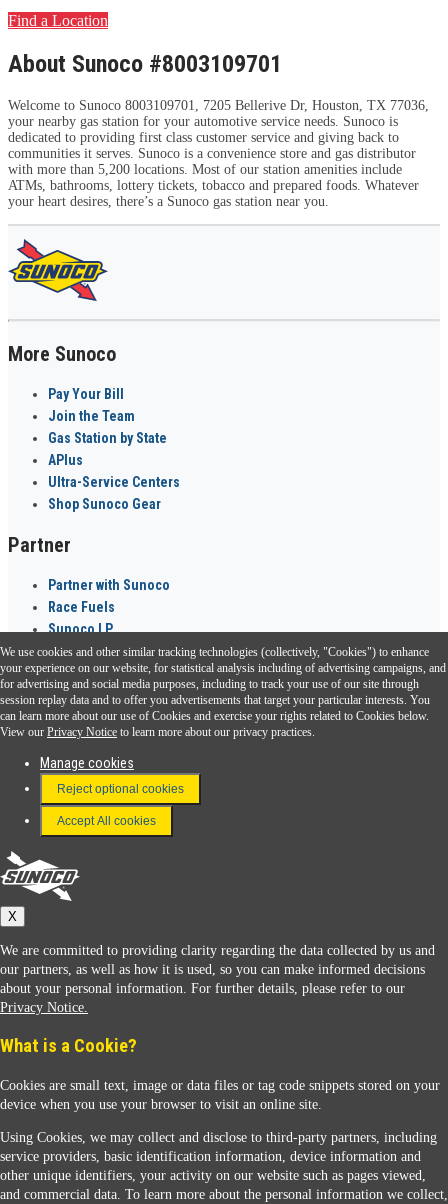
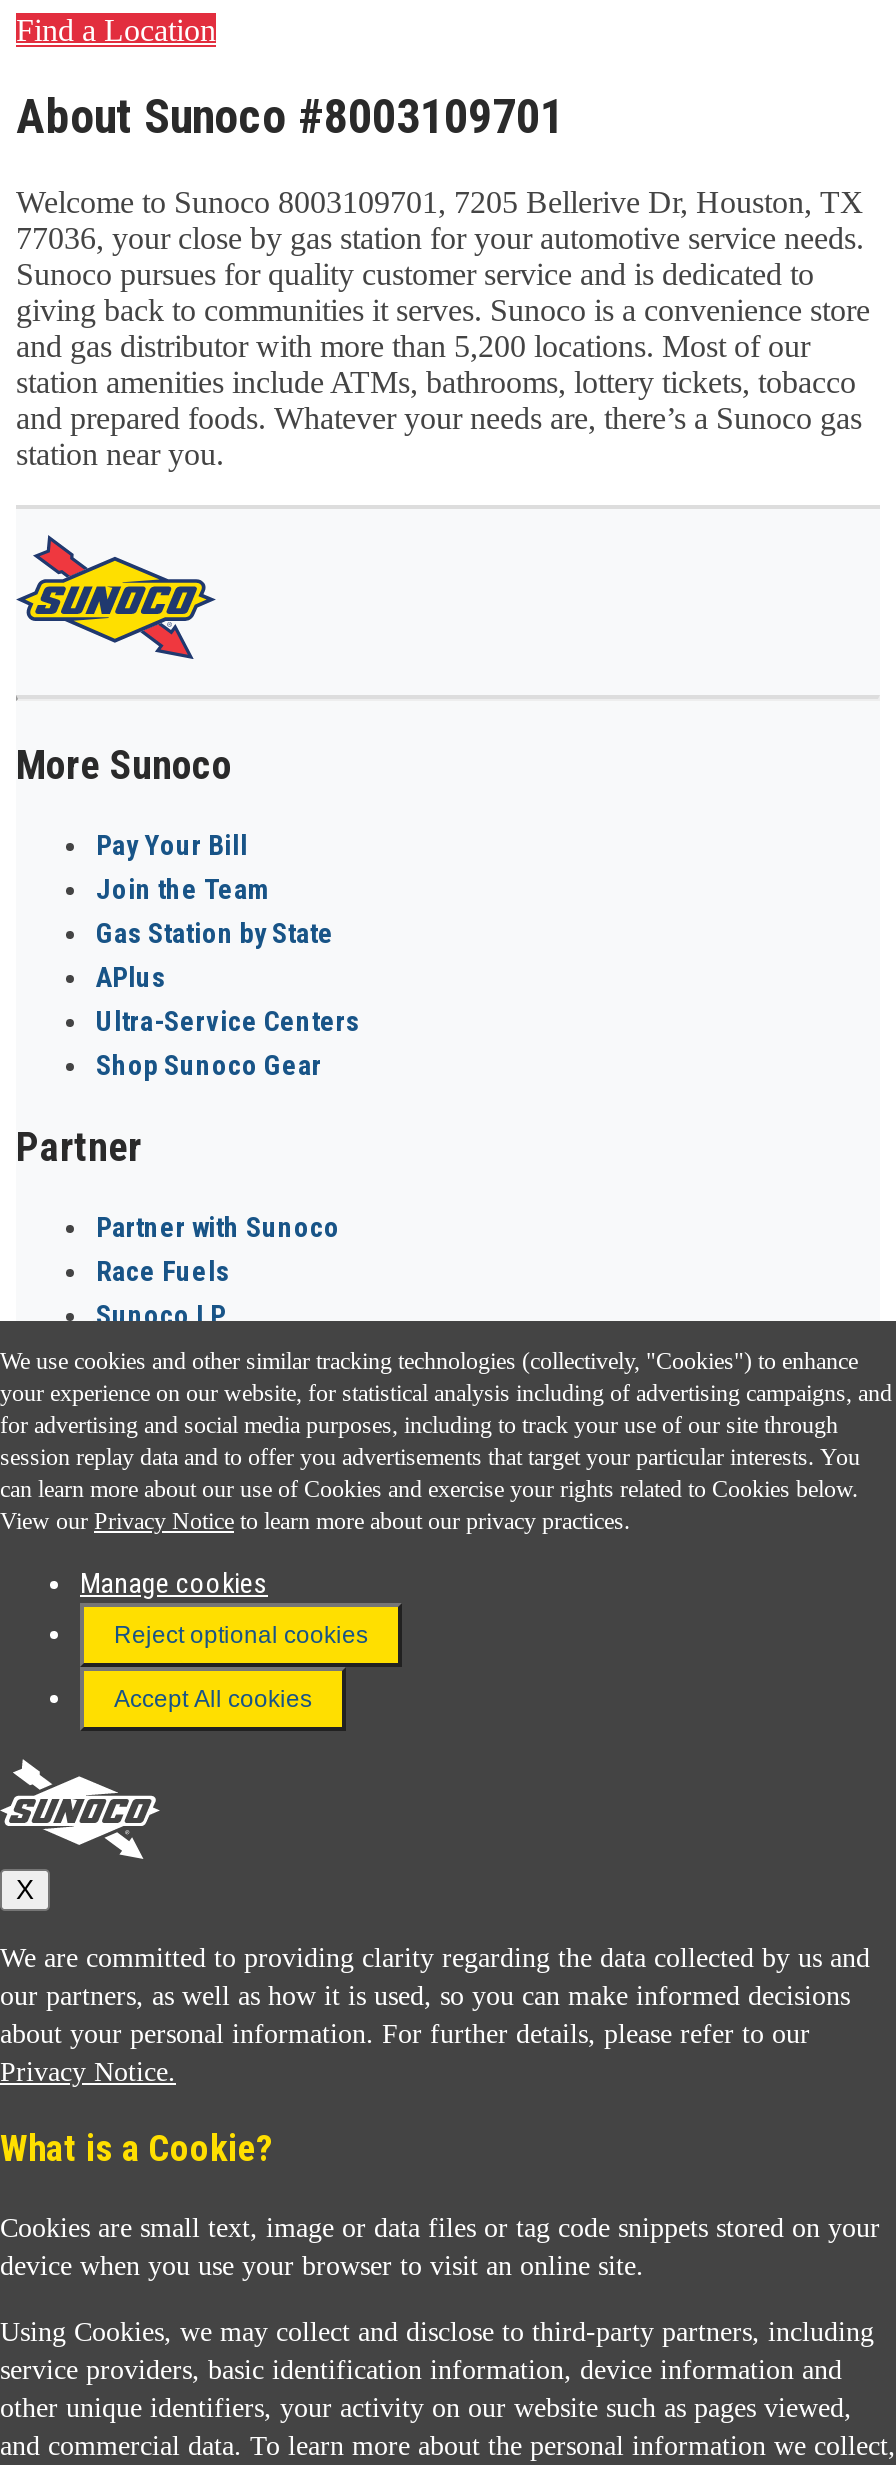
- Welcome to Sunoco 8003109701, 7205 Bellerive Dr, Houston, TX 77036,
- your nearby gas station for your automotive service needs. Sunoco is
- dedicated to providing first class customer service and giving back to
- communities it serves. Sunoco is a convenience store and gas distributor
- with more than 5,200 locations. Most of our station amenities include
- ATMs, bathrooms, lottery tickets, tobacco and prepared foods. Whatever
- your heart desires, there’s a Sunoco gas station near you.
+ Welcome to Sunoco 8003109701, 7205 Bellerive Dr, Houston, TX
+ 77036, your close by gas station for your automotive service needs.
+ Sunoco pursues for quality customer service and is dedicated to
+ giving back to communities it serves. Sunoco is a convenience store
+ and gas distributor with more than 5,200 locations. Most of our
+ station amenities include ATMs, bathrooms, lottery tickets, tobacco
+ and prepared foods. Whatever your needs are, there’s a Sunoco gas
+ station near you.
